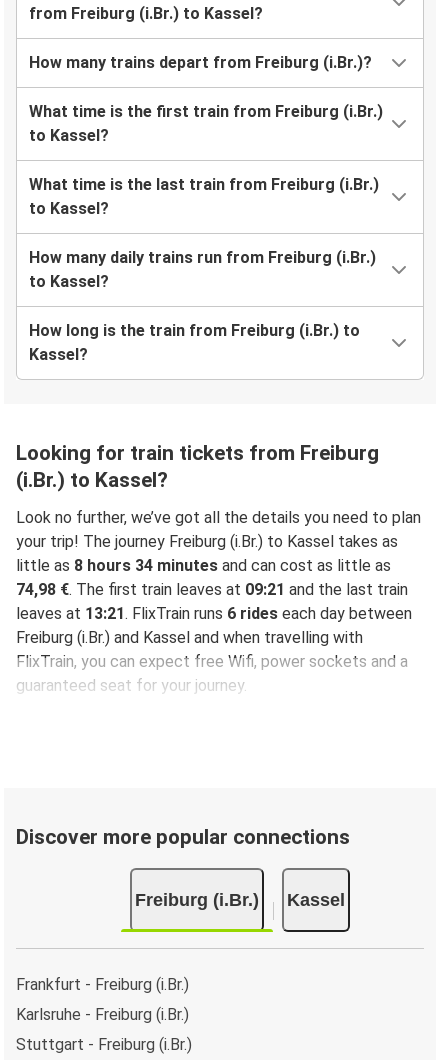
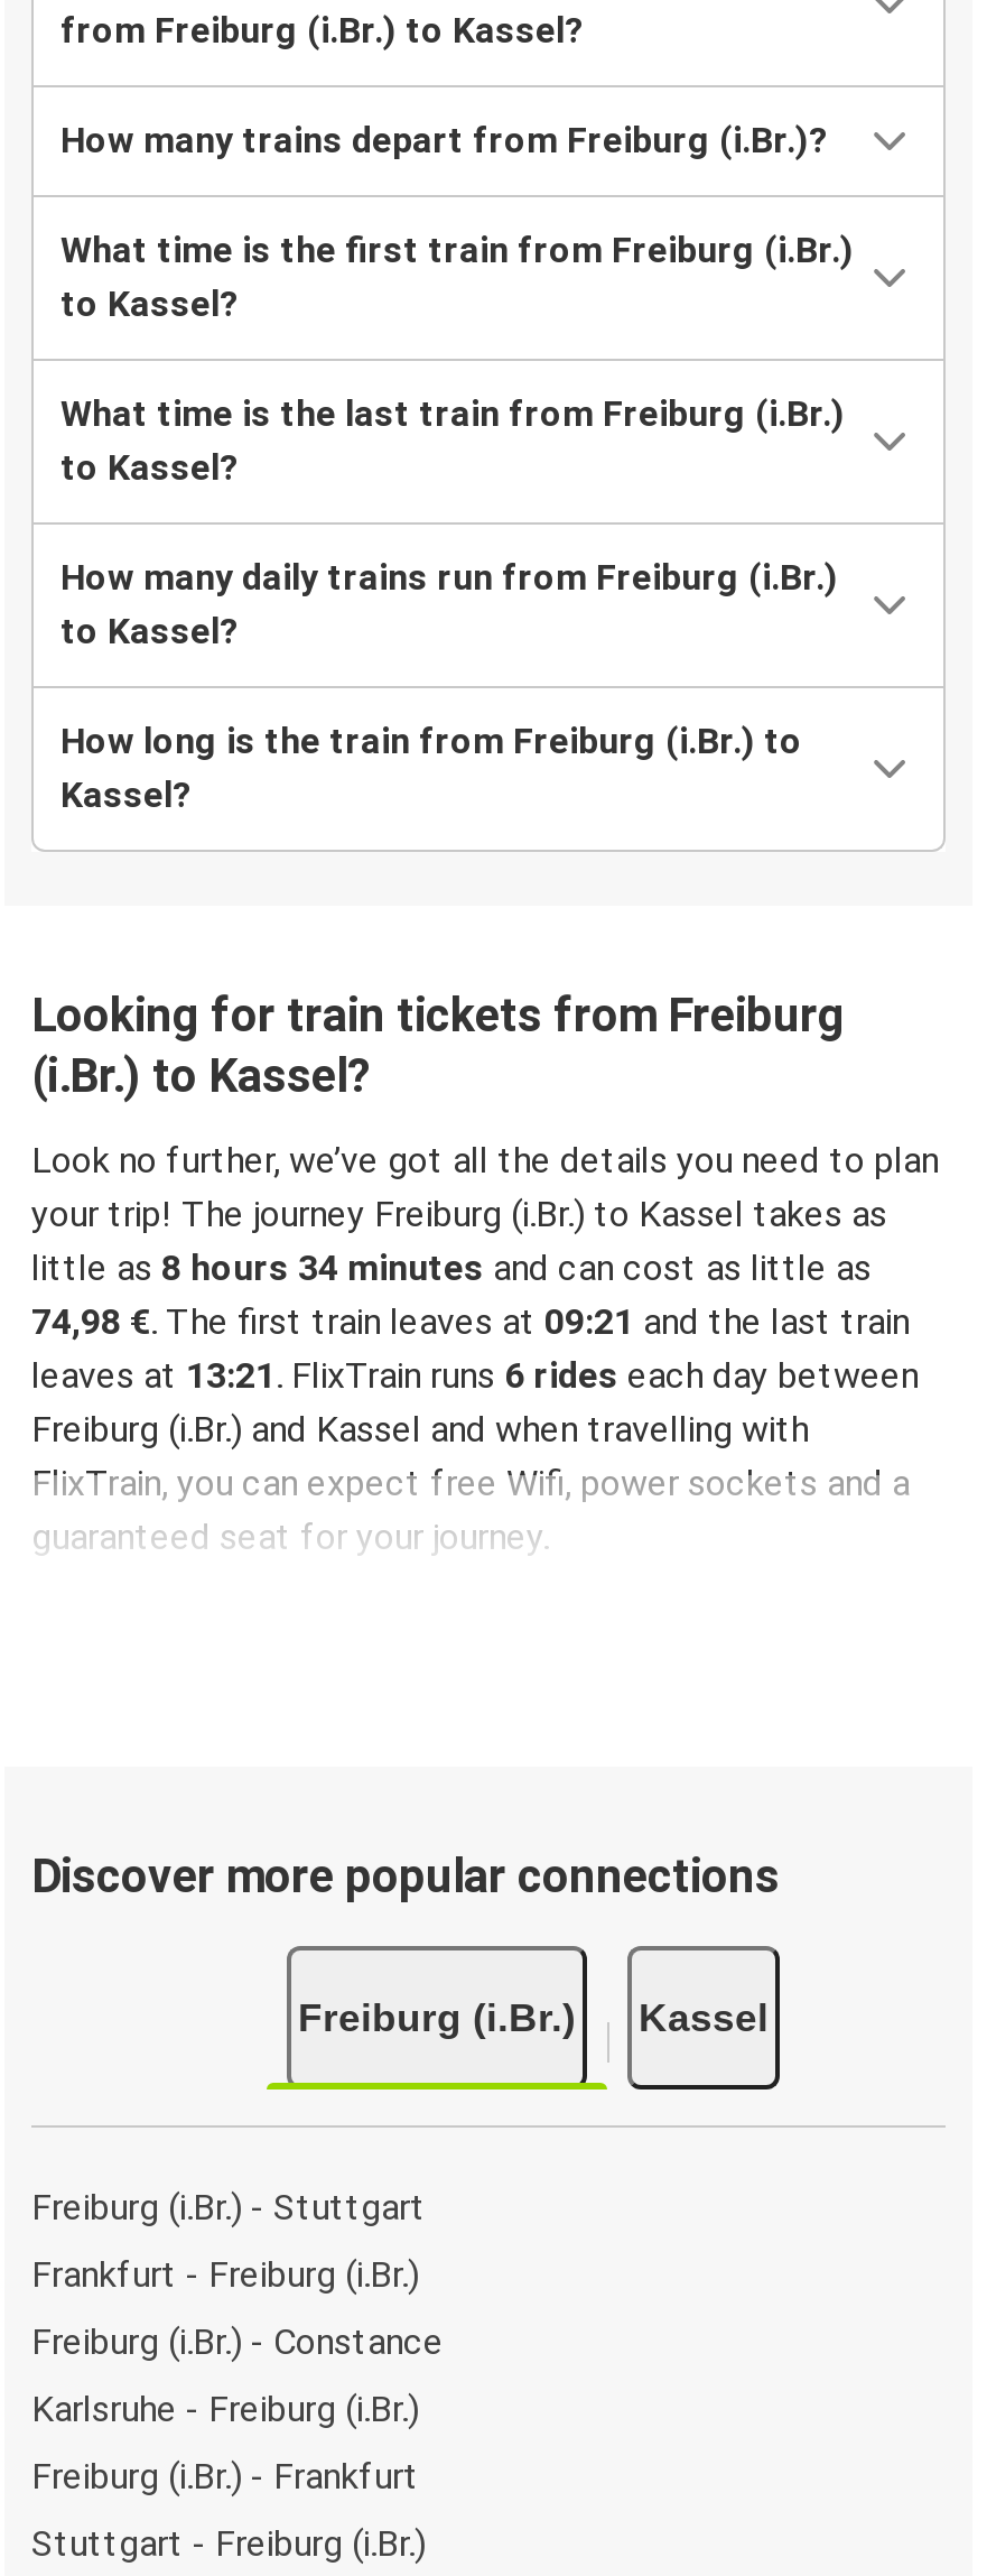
+ Freiburg (i.Br.) - Stuttgart

+ Freiburg (i.Br.) - Constance

+ Freiburg (i.Br.) - Frankfurt
